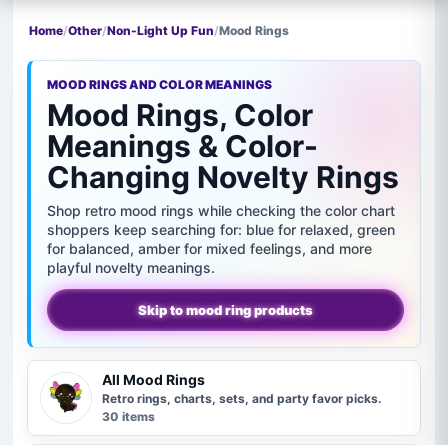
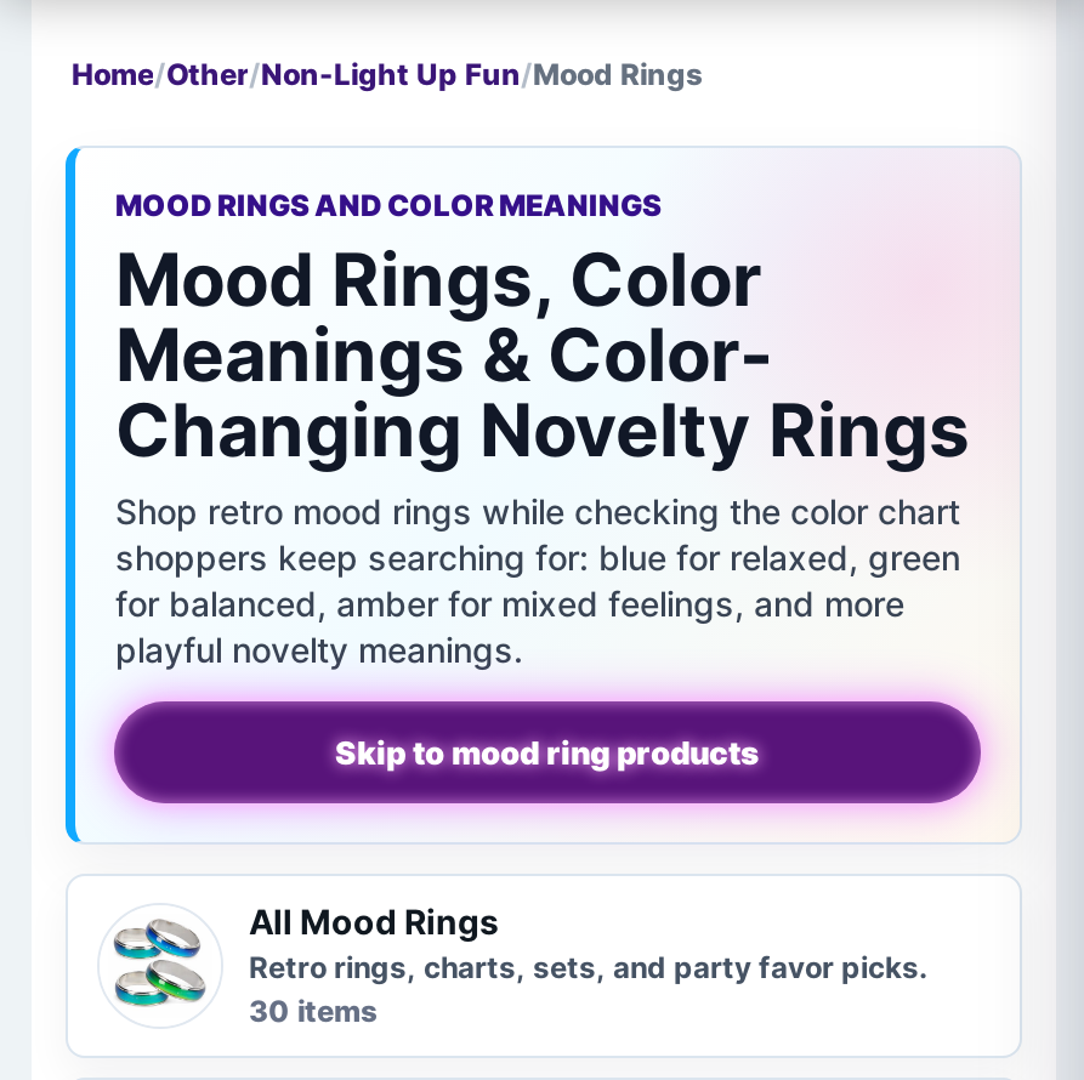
- [image]
+ [image]
